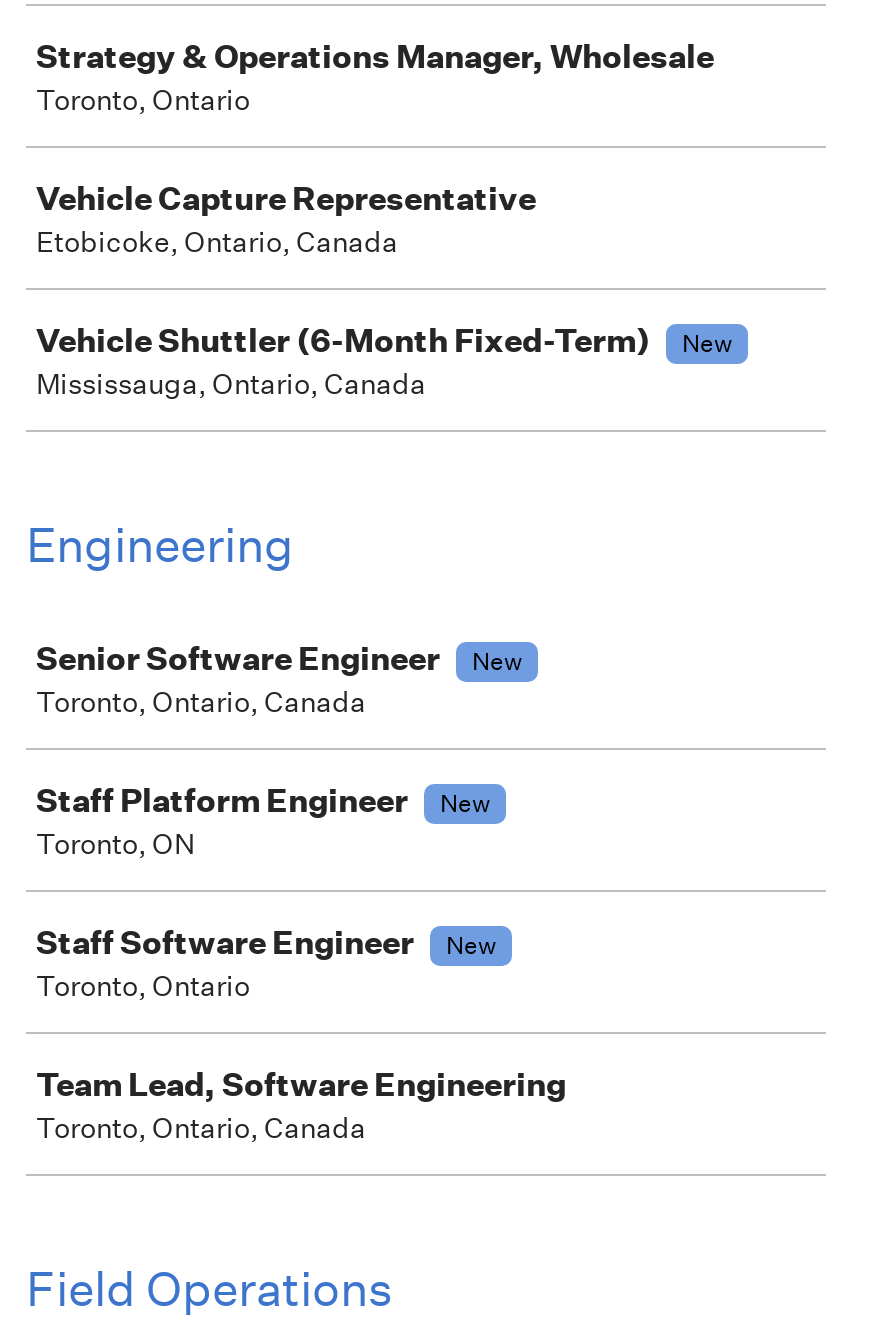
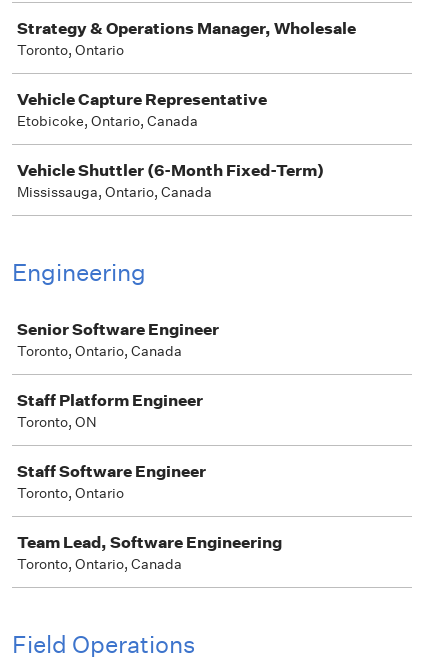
- New

- New

- New

- New
